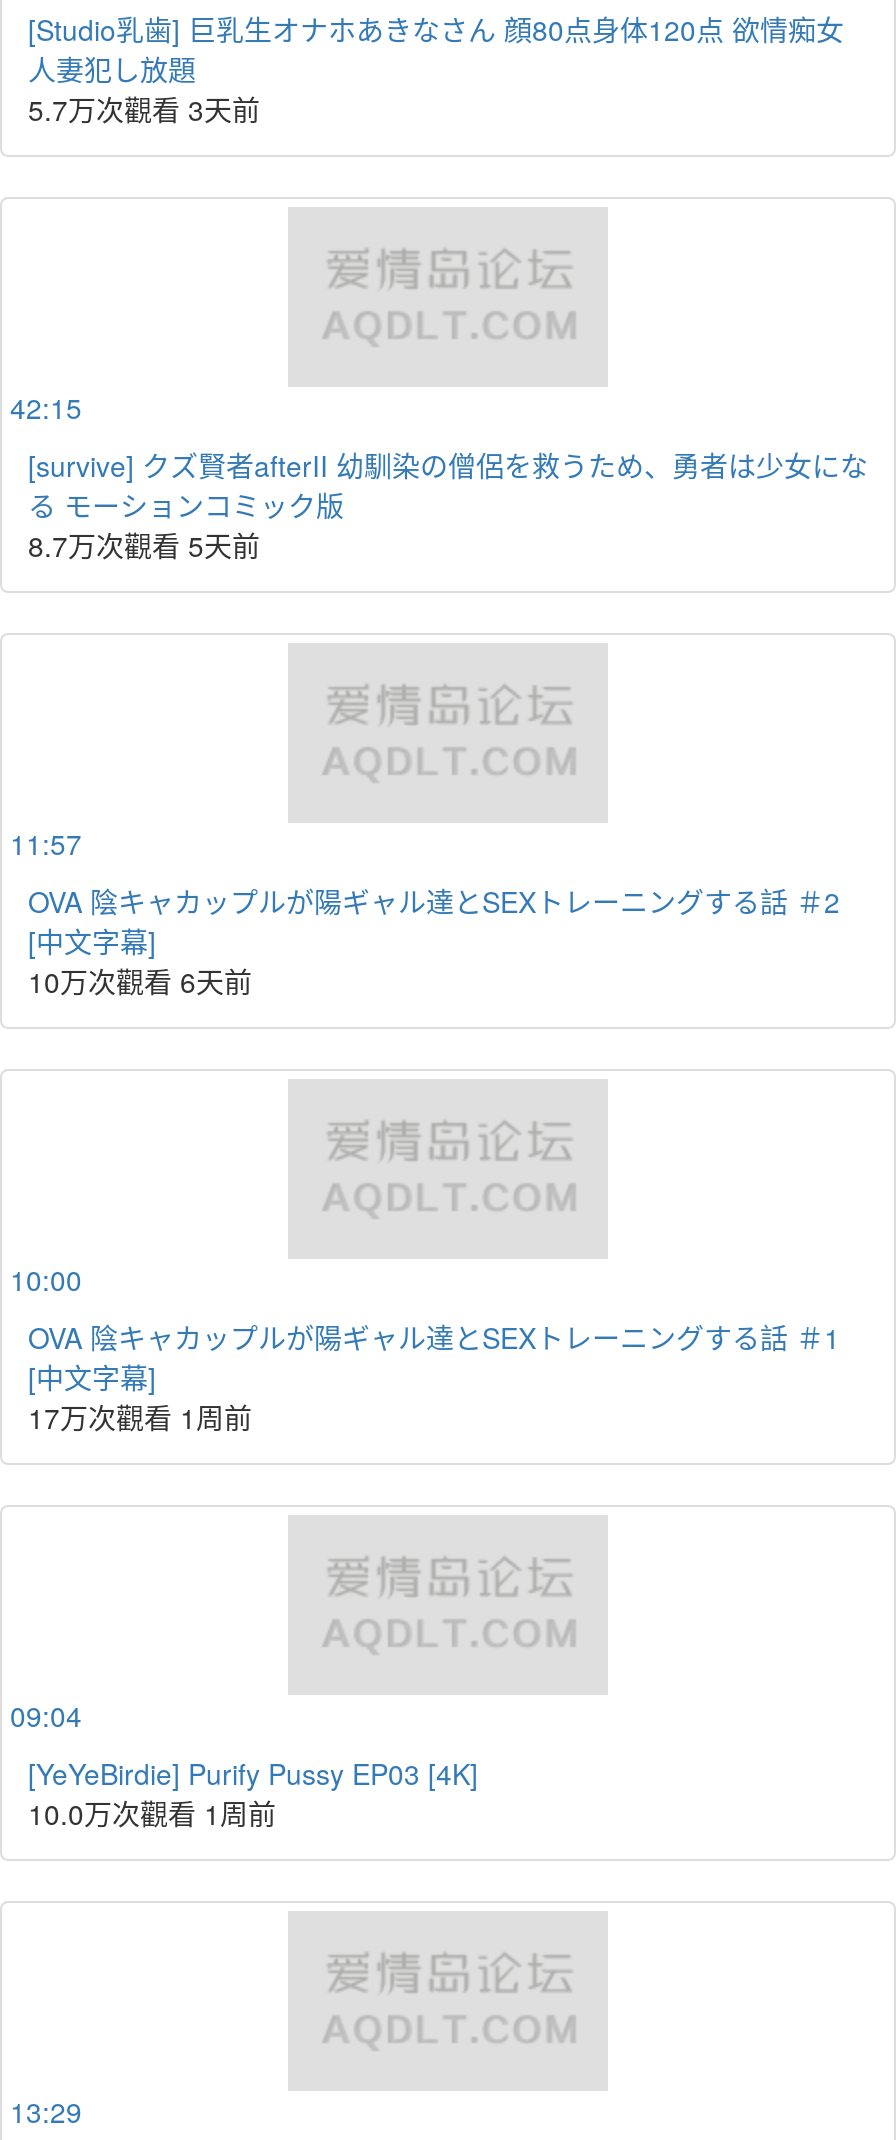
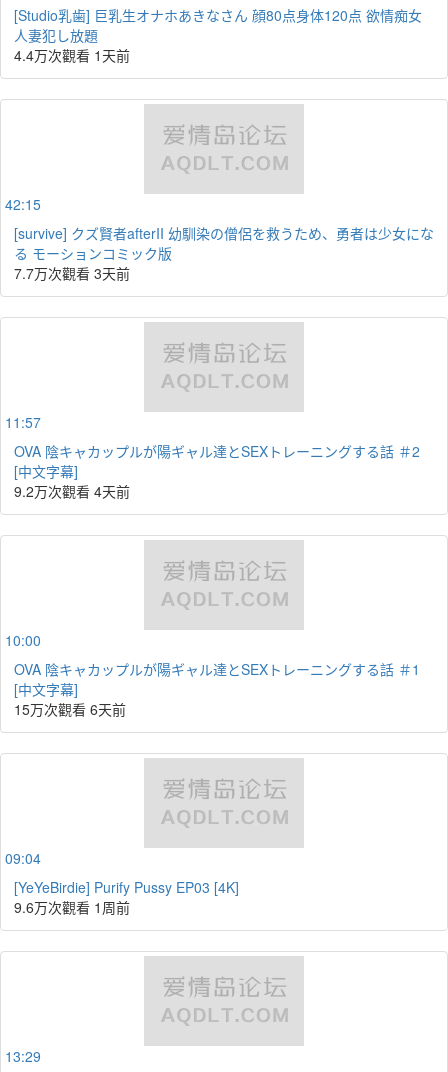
- 5.7万次觀看 3天前
+ 4.4万次觀看 1天前

- 8.7万次觀看 5天前
+ 7.7万次觀看 3天前

- 10万次觀看 6天前
+ 9.2万次觀看 4天前

- 17万次觀看 1周前
+ 15万次觀看 6天前

- 10.0万次觀看 1周前
+ 9.6万次觀看 1周前
